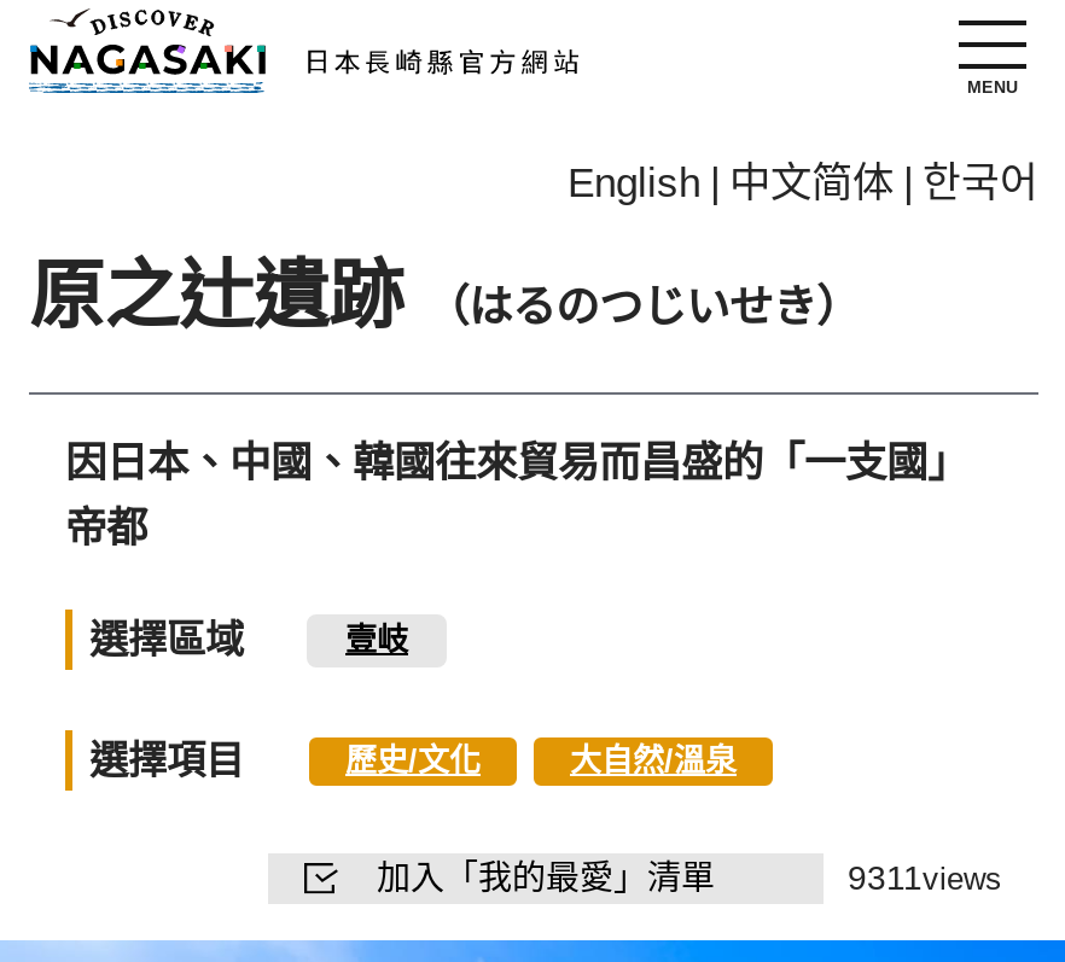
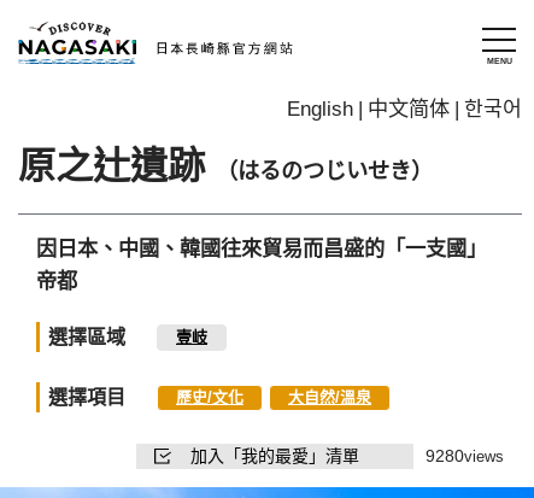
- 9311views
+ 9280views
